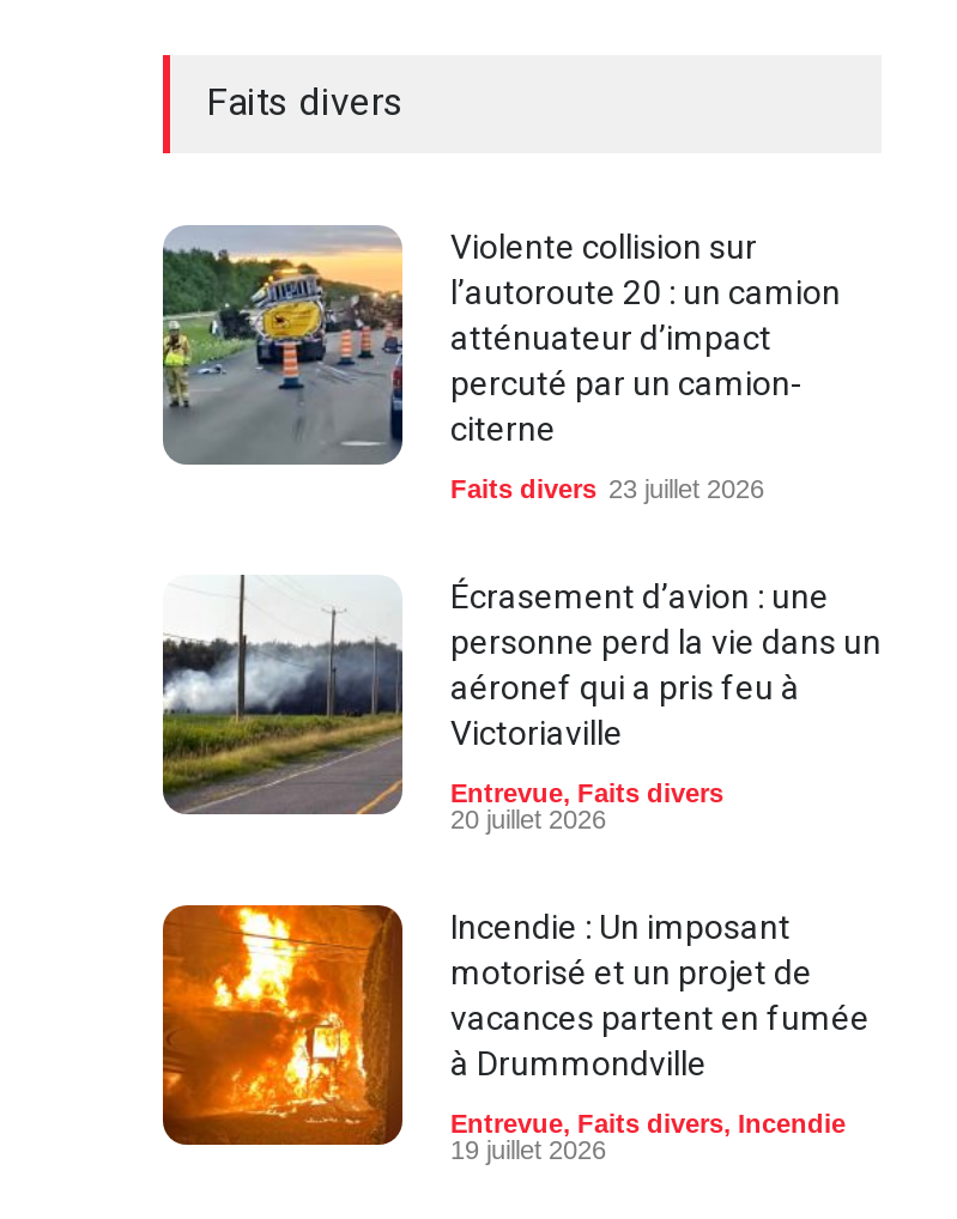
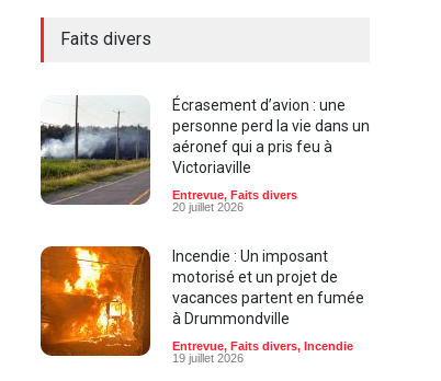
- [image]
- Violente collision sur
- l’autoroute 20 : un camion
- atténuateur d’impact
- percuté par un camion-
- citerne
- Faits divers 23 juillet 2026
